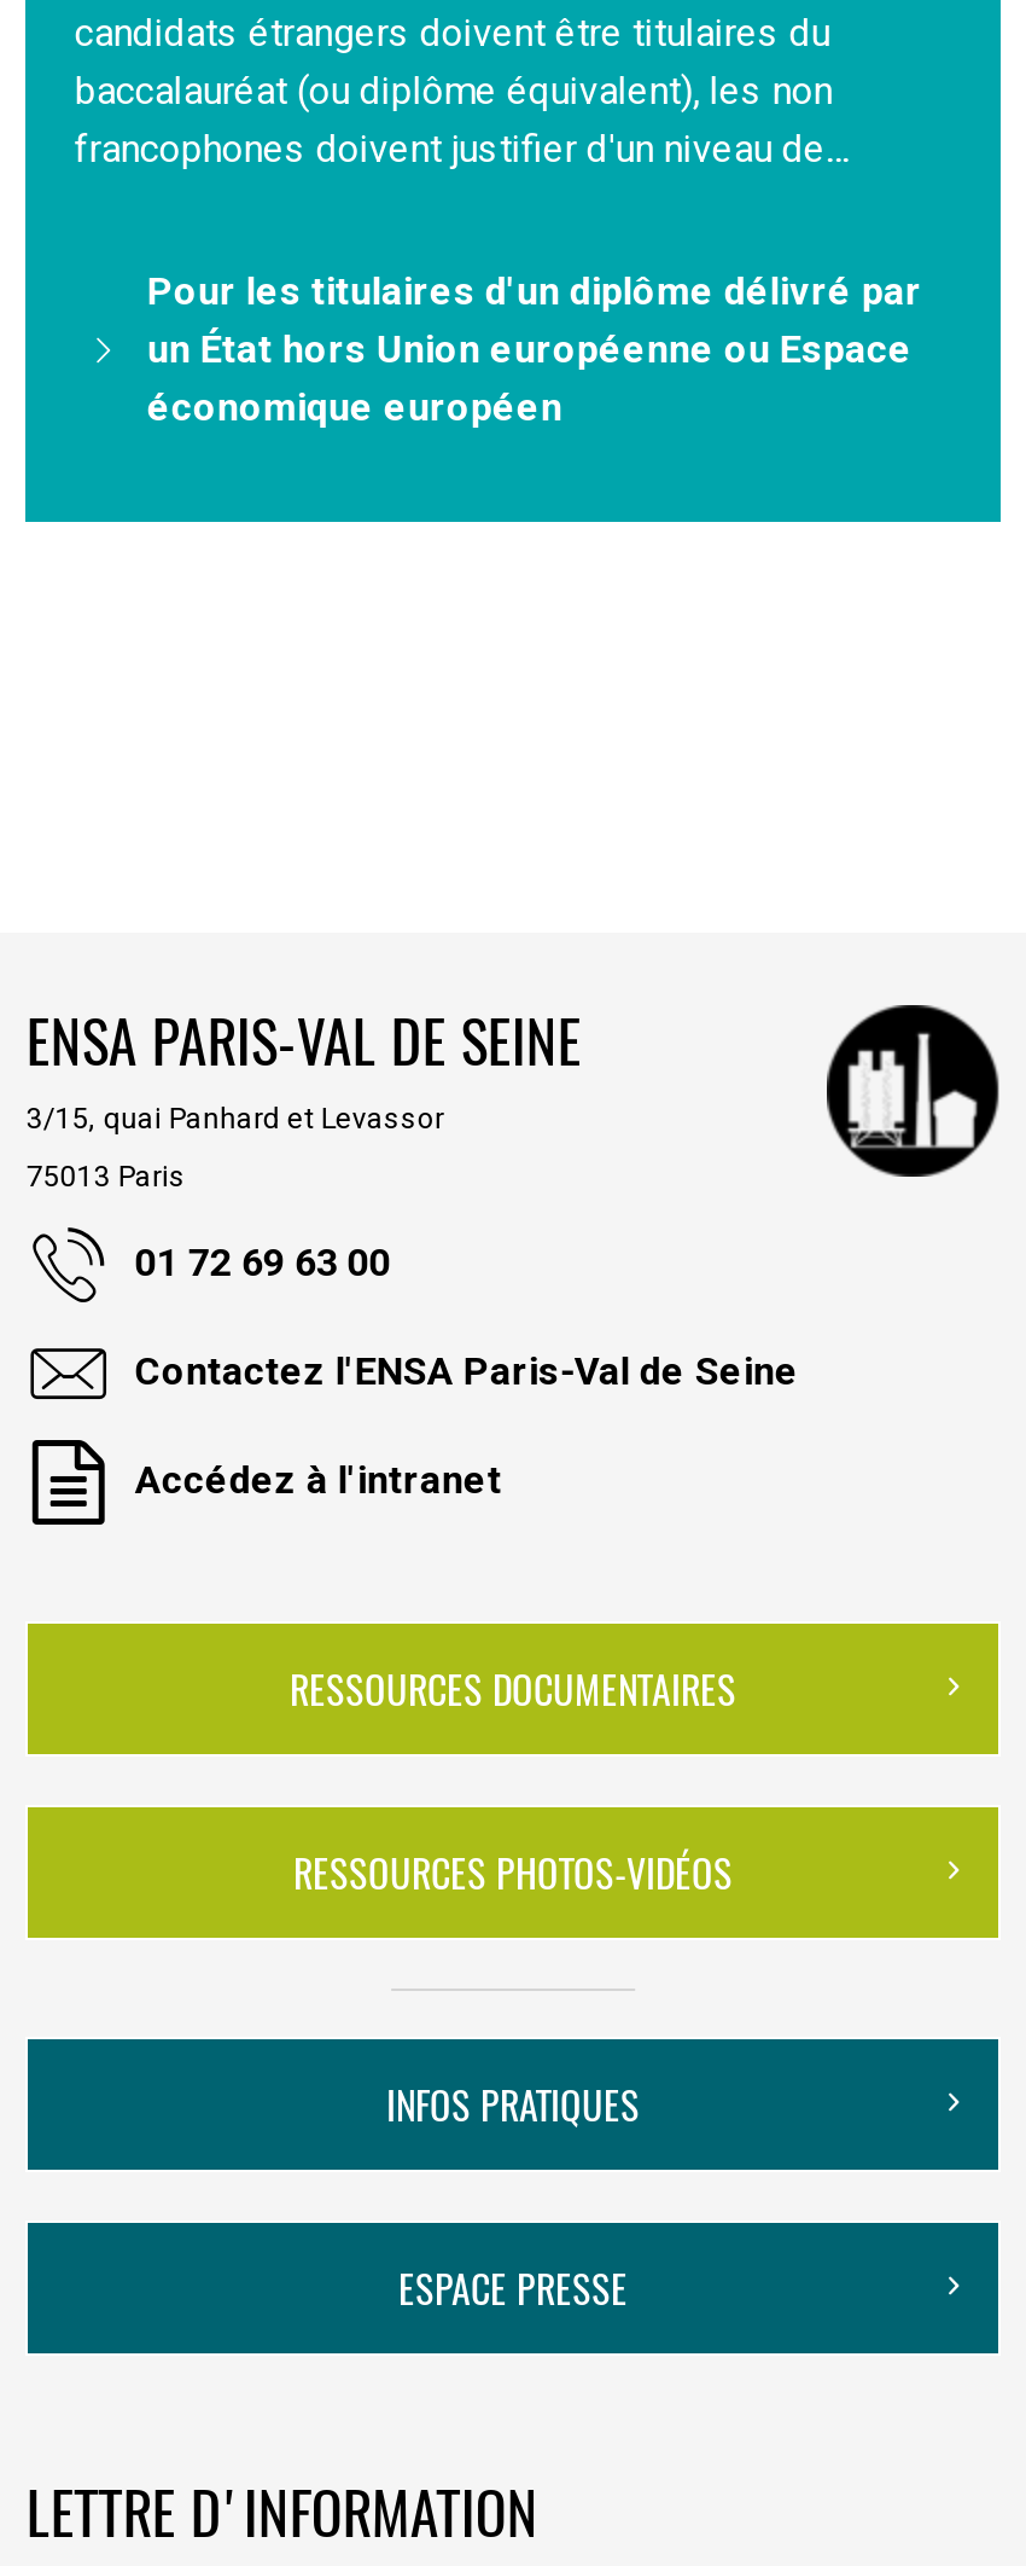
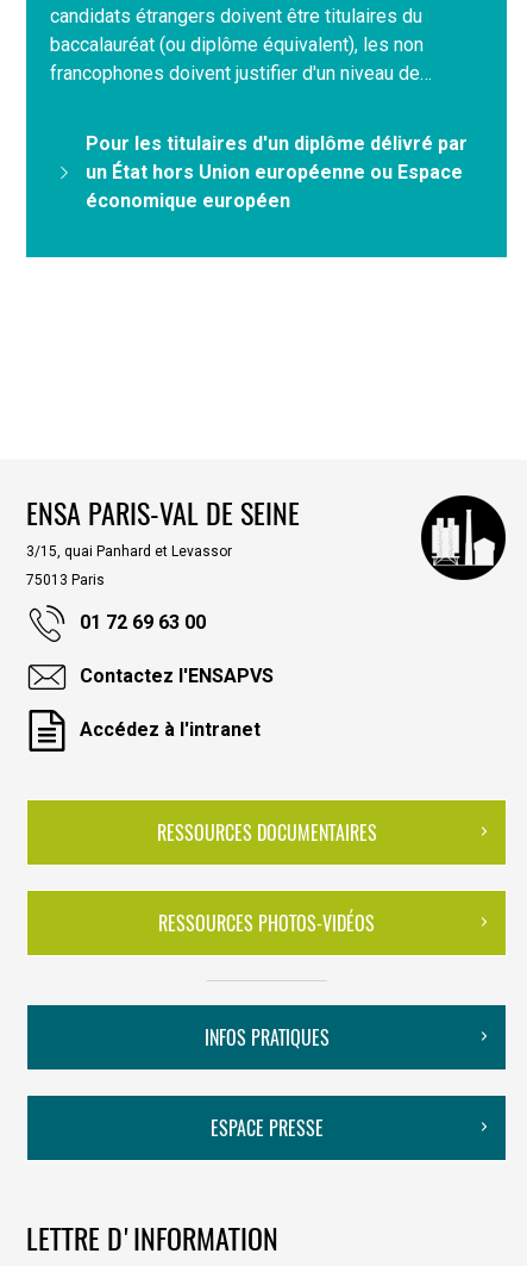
- Contactez l'ENSA Paris-Val de Seine
+ Contactez l'ENSAPVS
